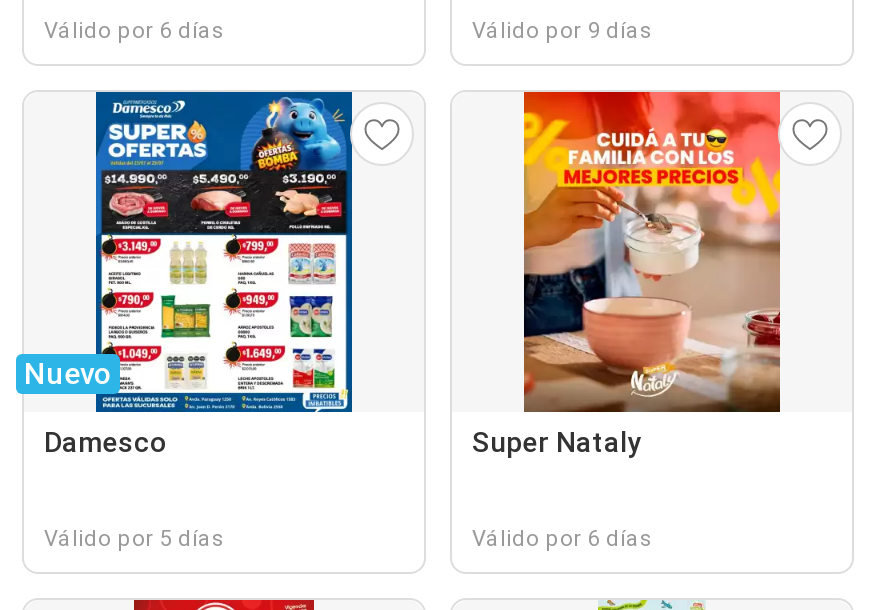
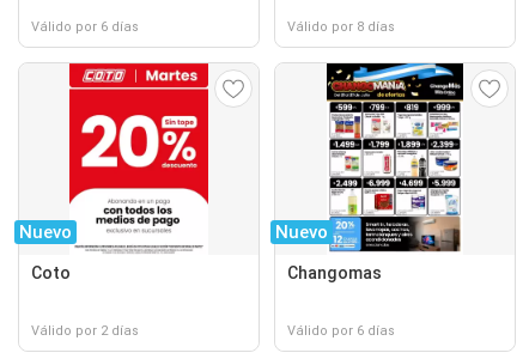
- Válido por 9 días
+ Válido por 8 días

- [image]
- Damesco
- Válido por 5 días
+ [image]
+ Coto
+ Válido por 2 días

- [image]
- Super Nataly
+ [image]
+ Nuevo
+ Changomas
